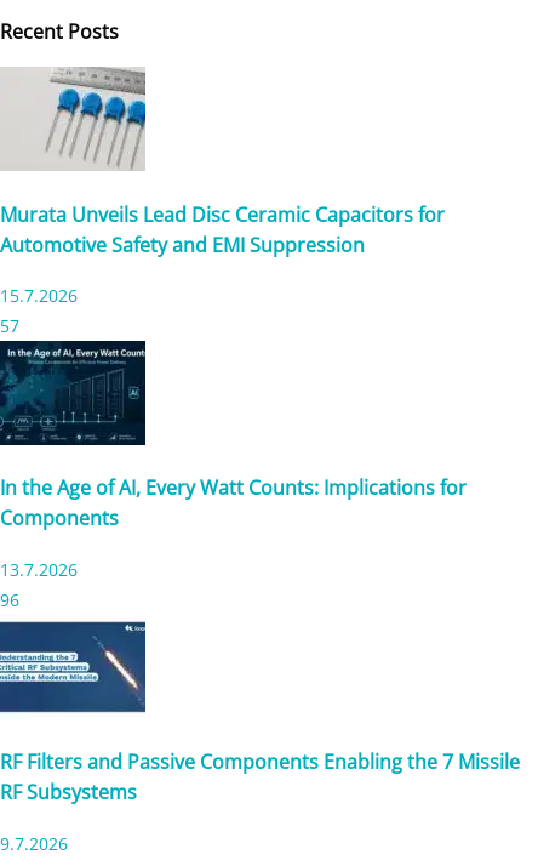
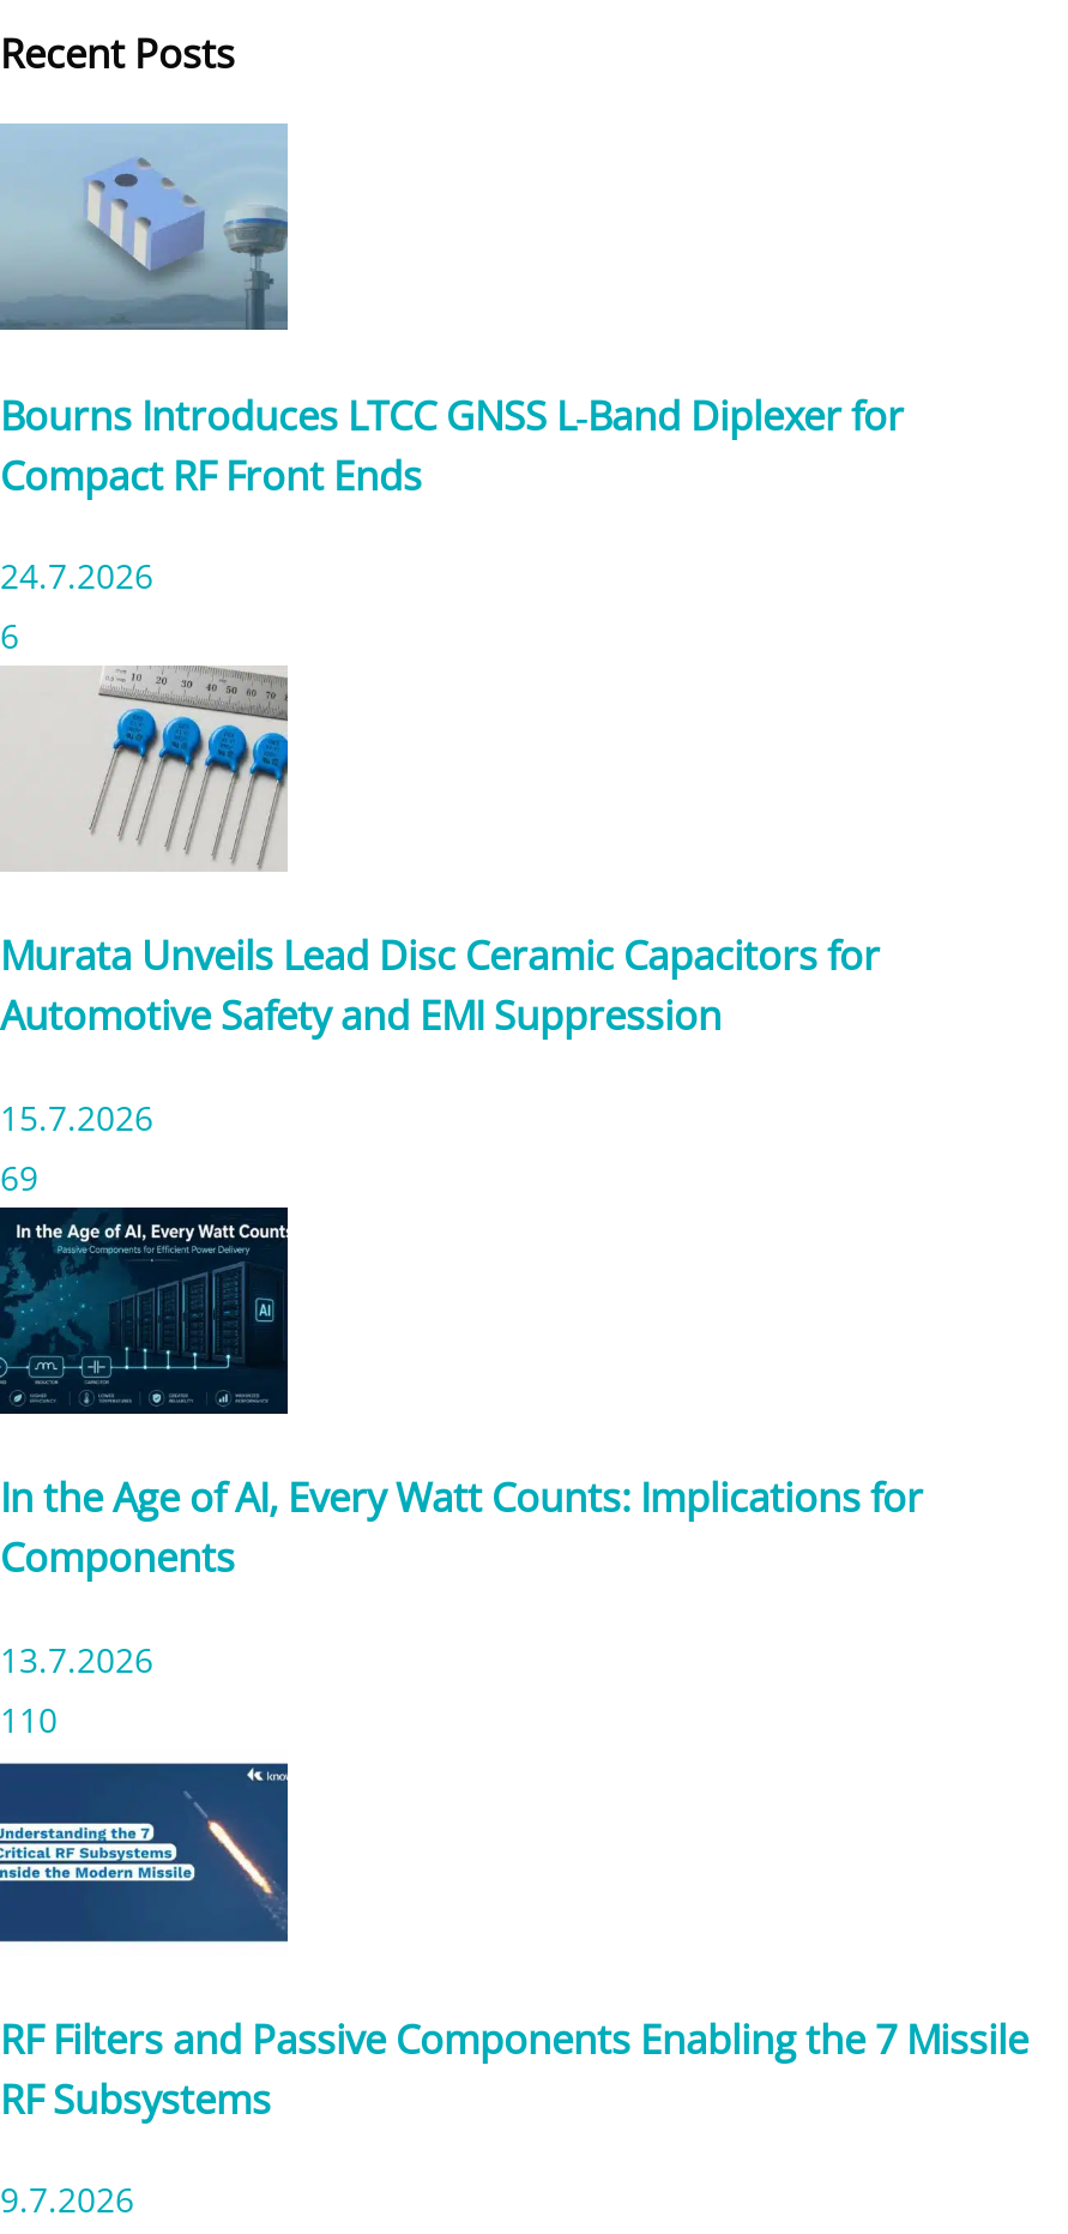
+ [image]
+ Bourns Introduces LTCC GNSS L‑Band Diplexer for
+ Compact RF Front Ends
+ 24.7.2026
+ 6

- 57
+ 69

- 96
+ 110
